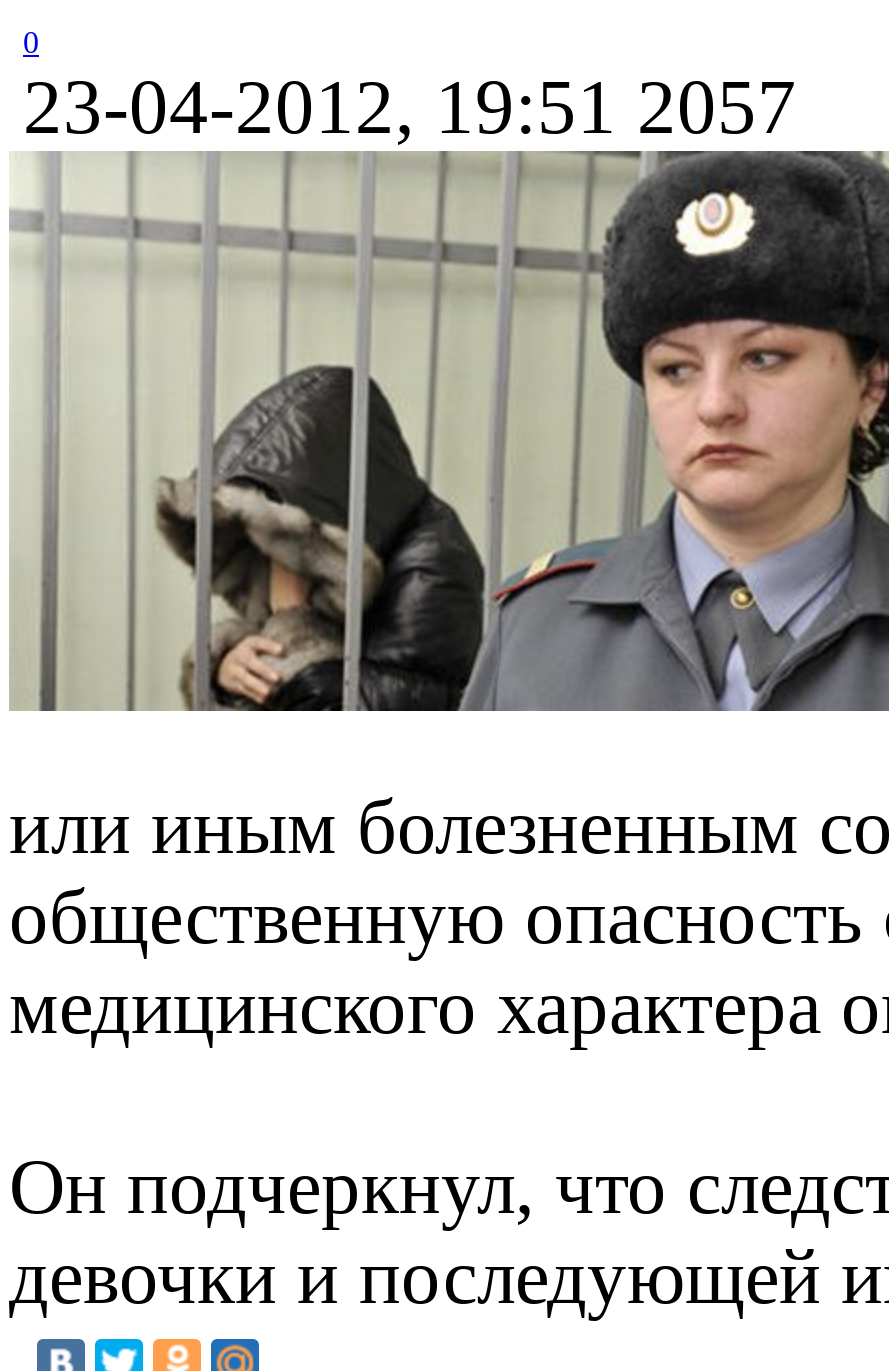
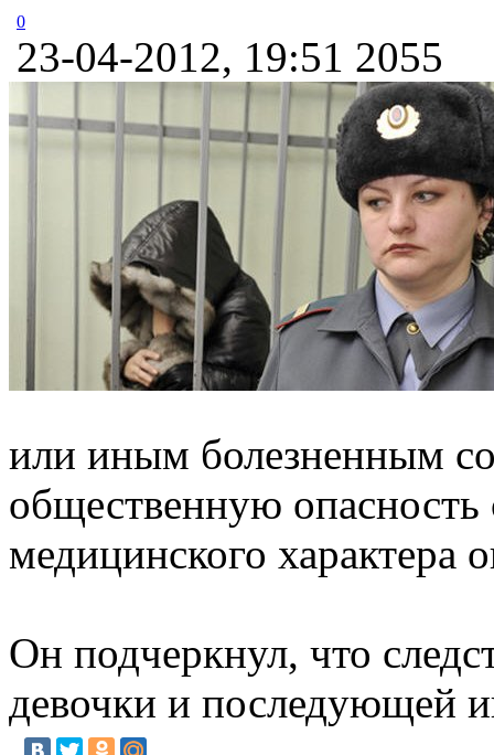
- 23-04-2012, 19:51 2057
+ 23-04-2012, 19:51 2055
